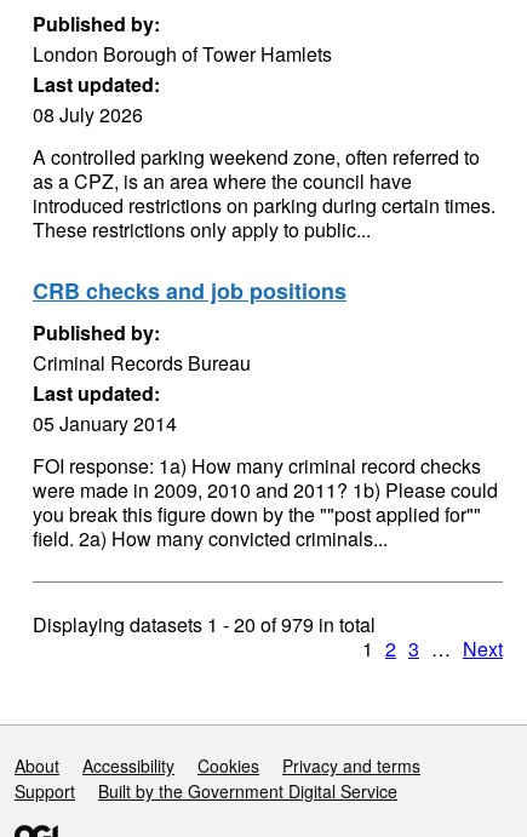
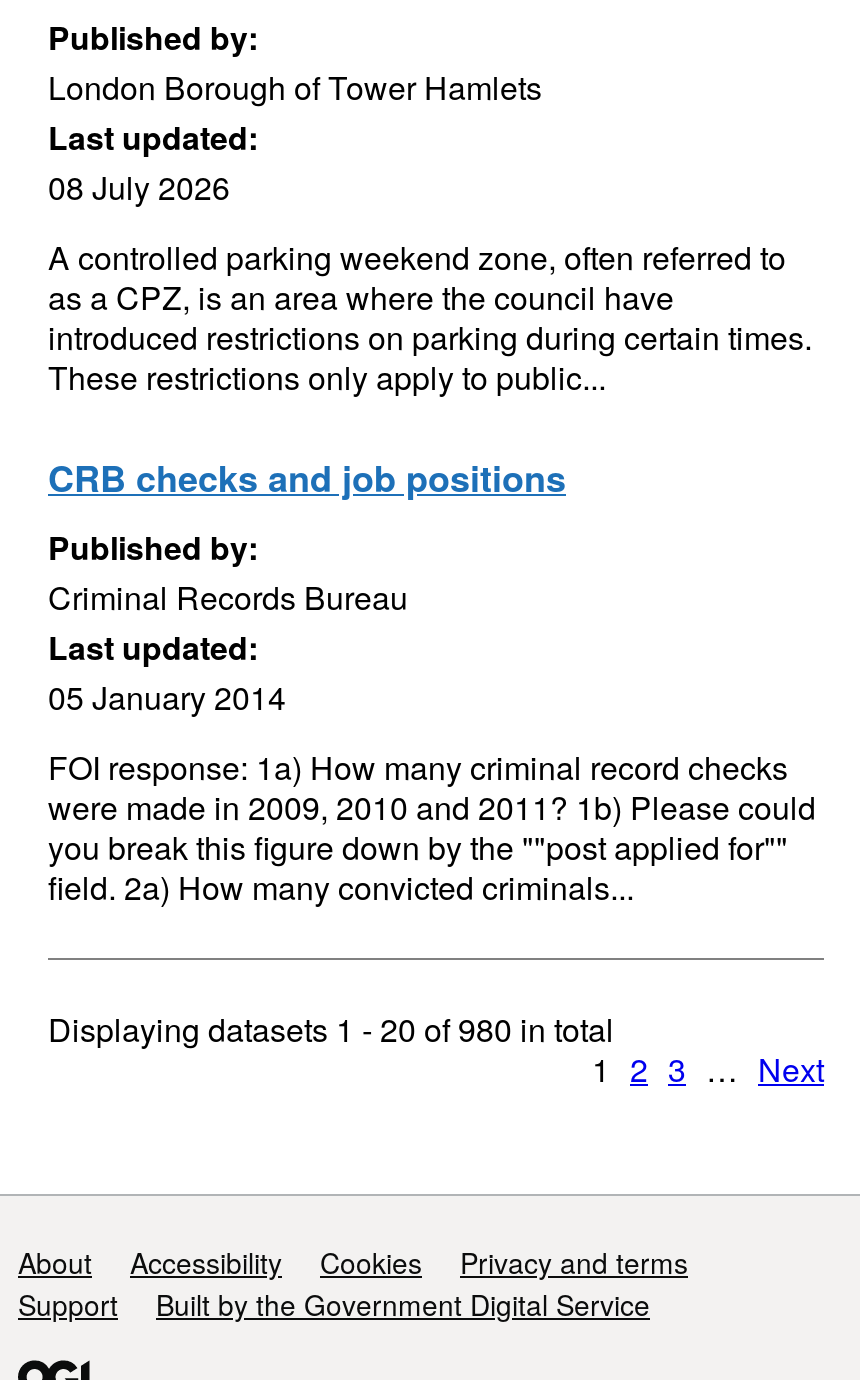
- Displaying datasets 1 - 20 of 979 in total
+ Displaying datasets 1 - 20 of 980 in total
